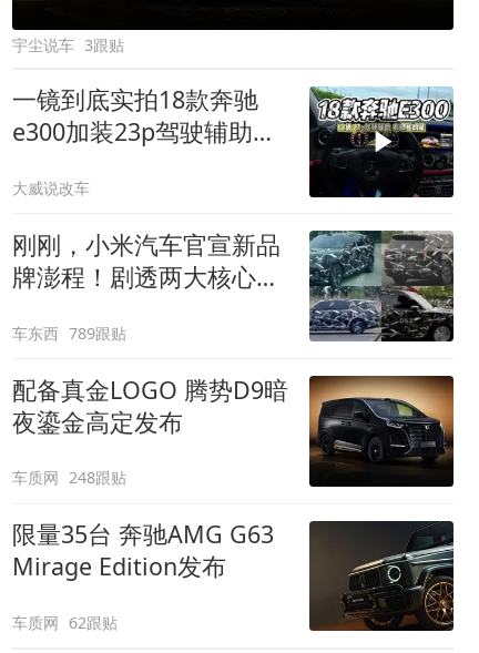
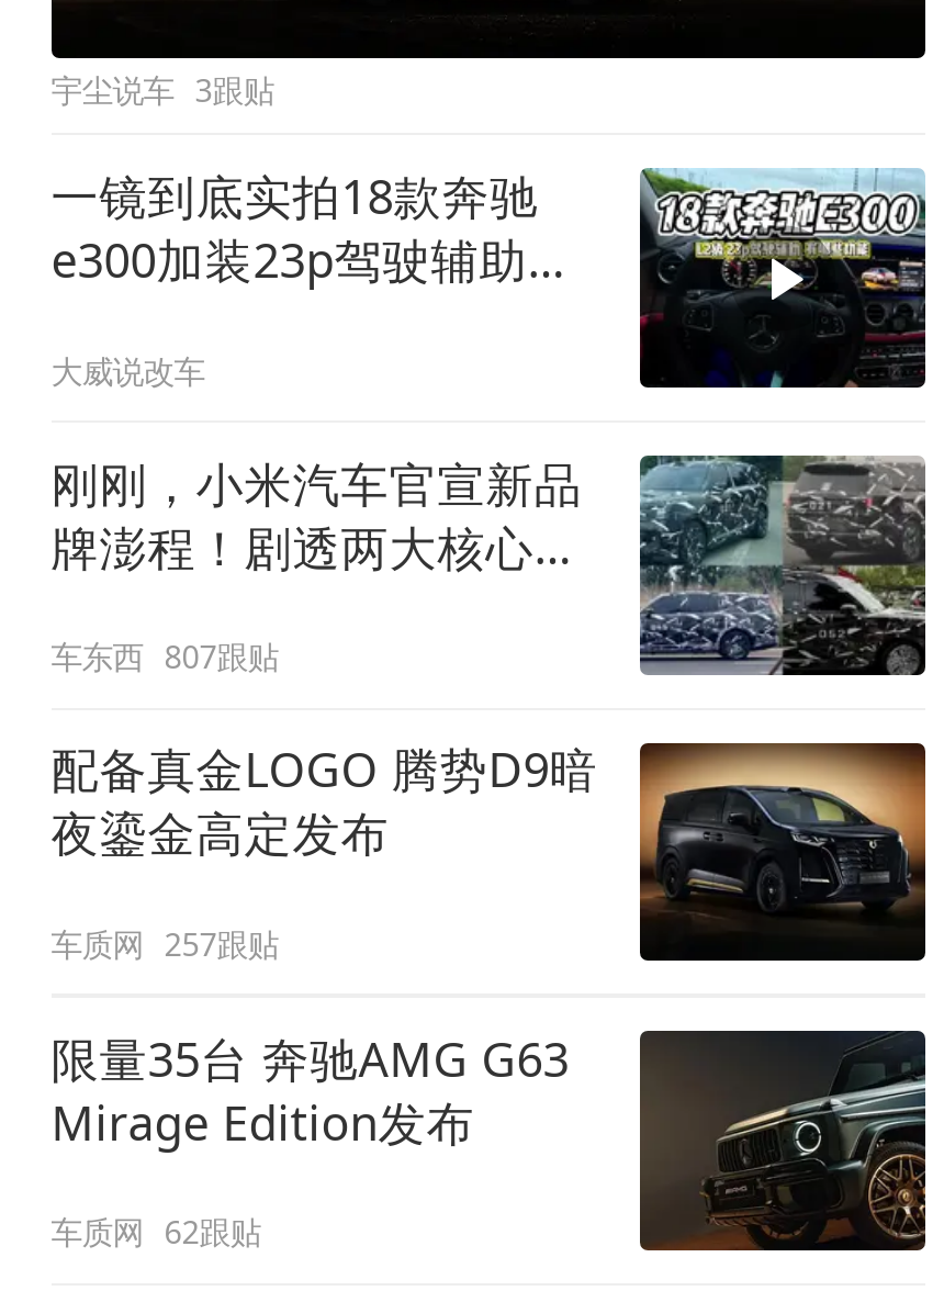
- 车东西 789跟贴
+ 车东西 807跟贴

- 车质网 248跟贴
+ 车质网 257跟贴
